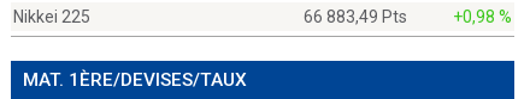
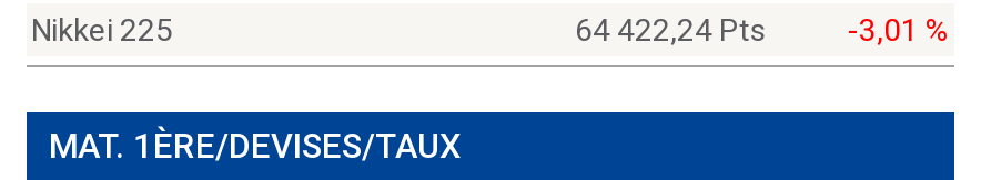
- 66 883,49 Pts
+ 64 422,24 Pts

- +0,98 %
+ -3,01 %
